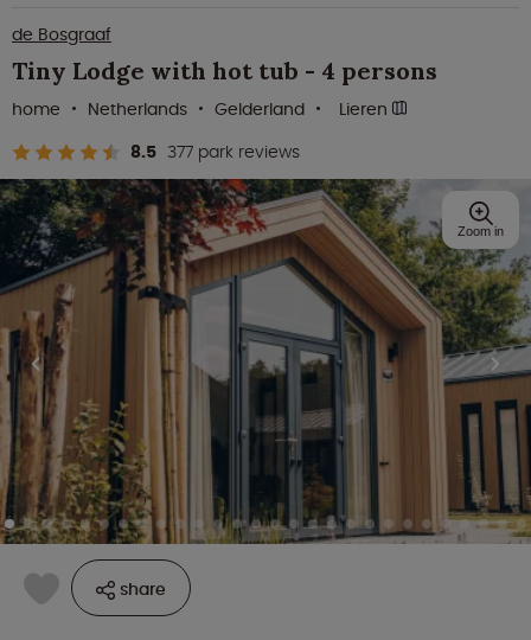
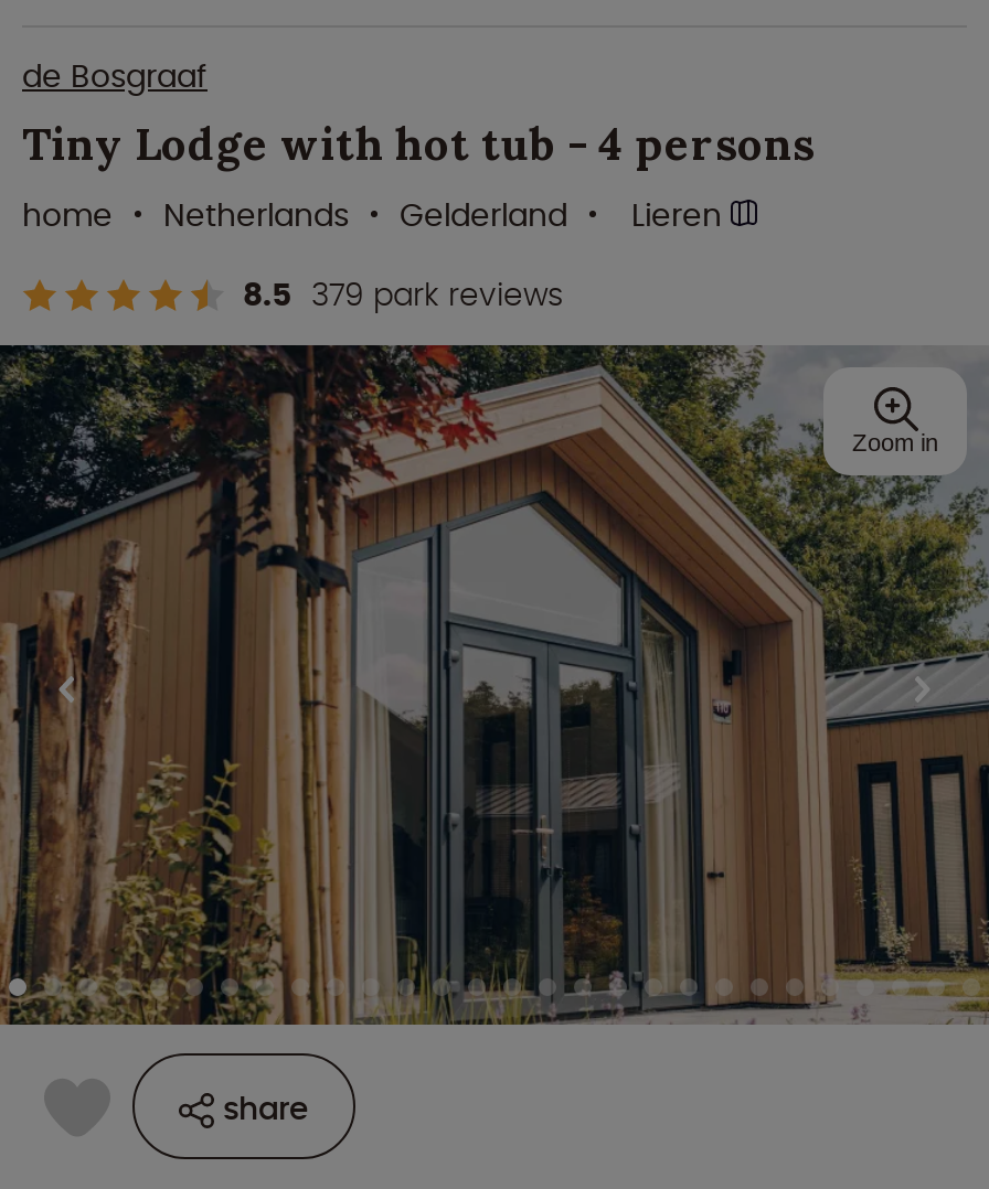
- 8.5 377 park reviews
+ 8.5 379 park reviews
